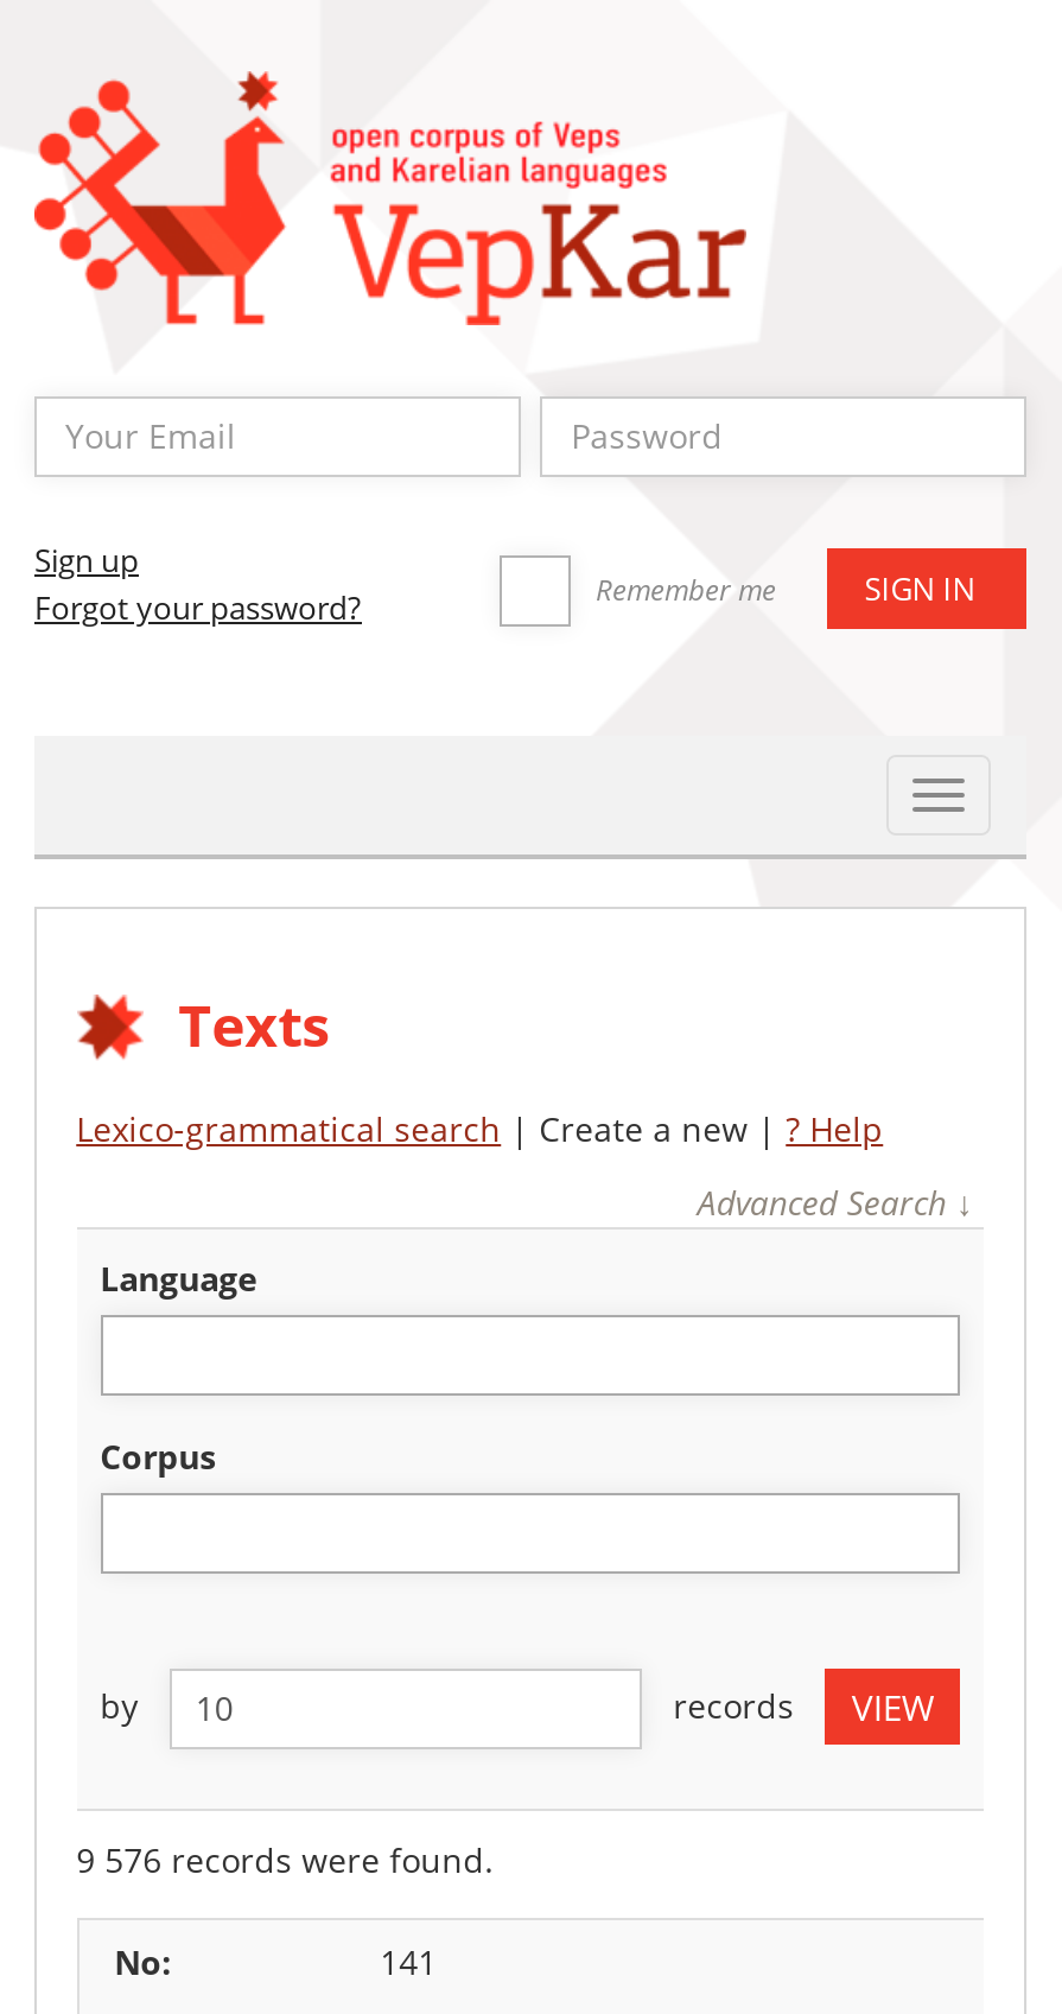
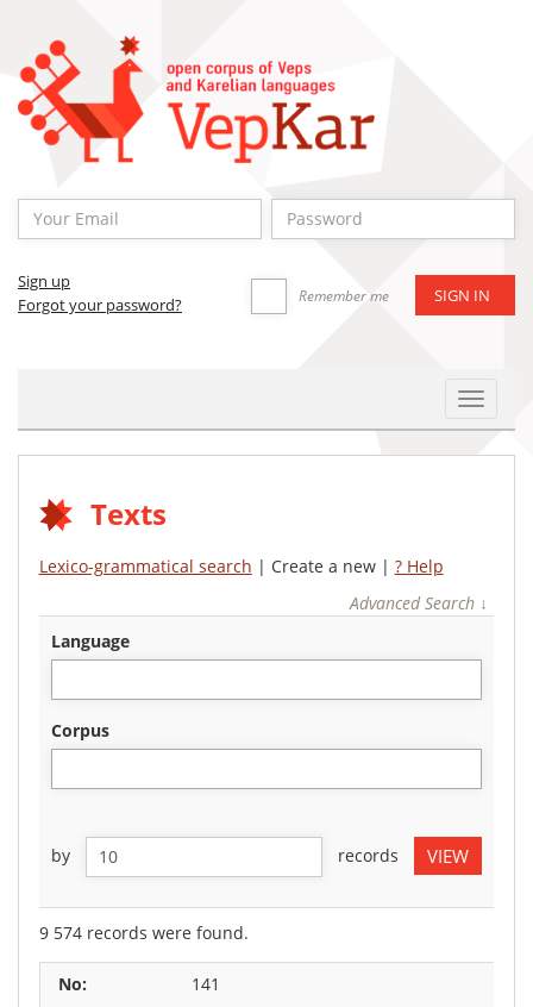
- 9 576 records were found.
+ 9 574 records were found.
